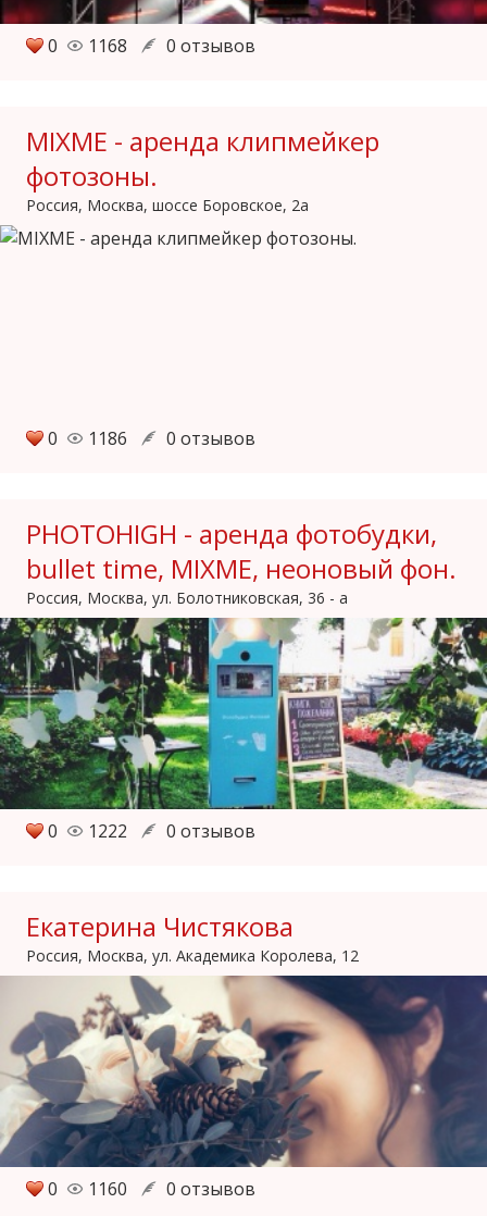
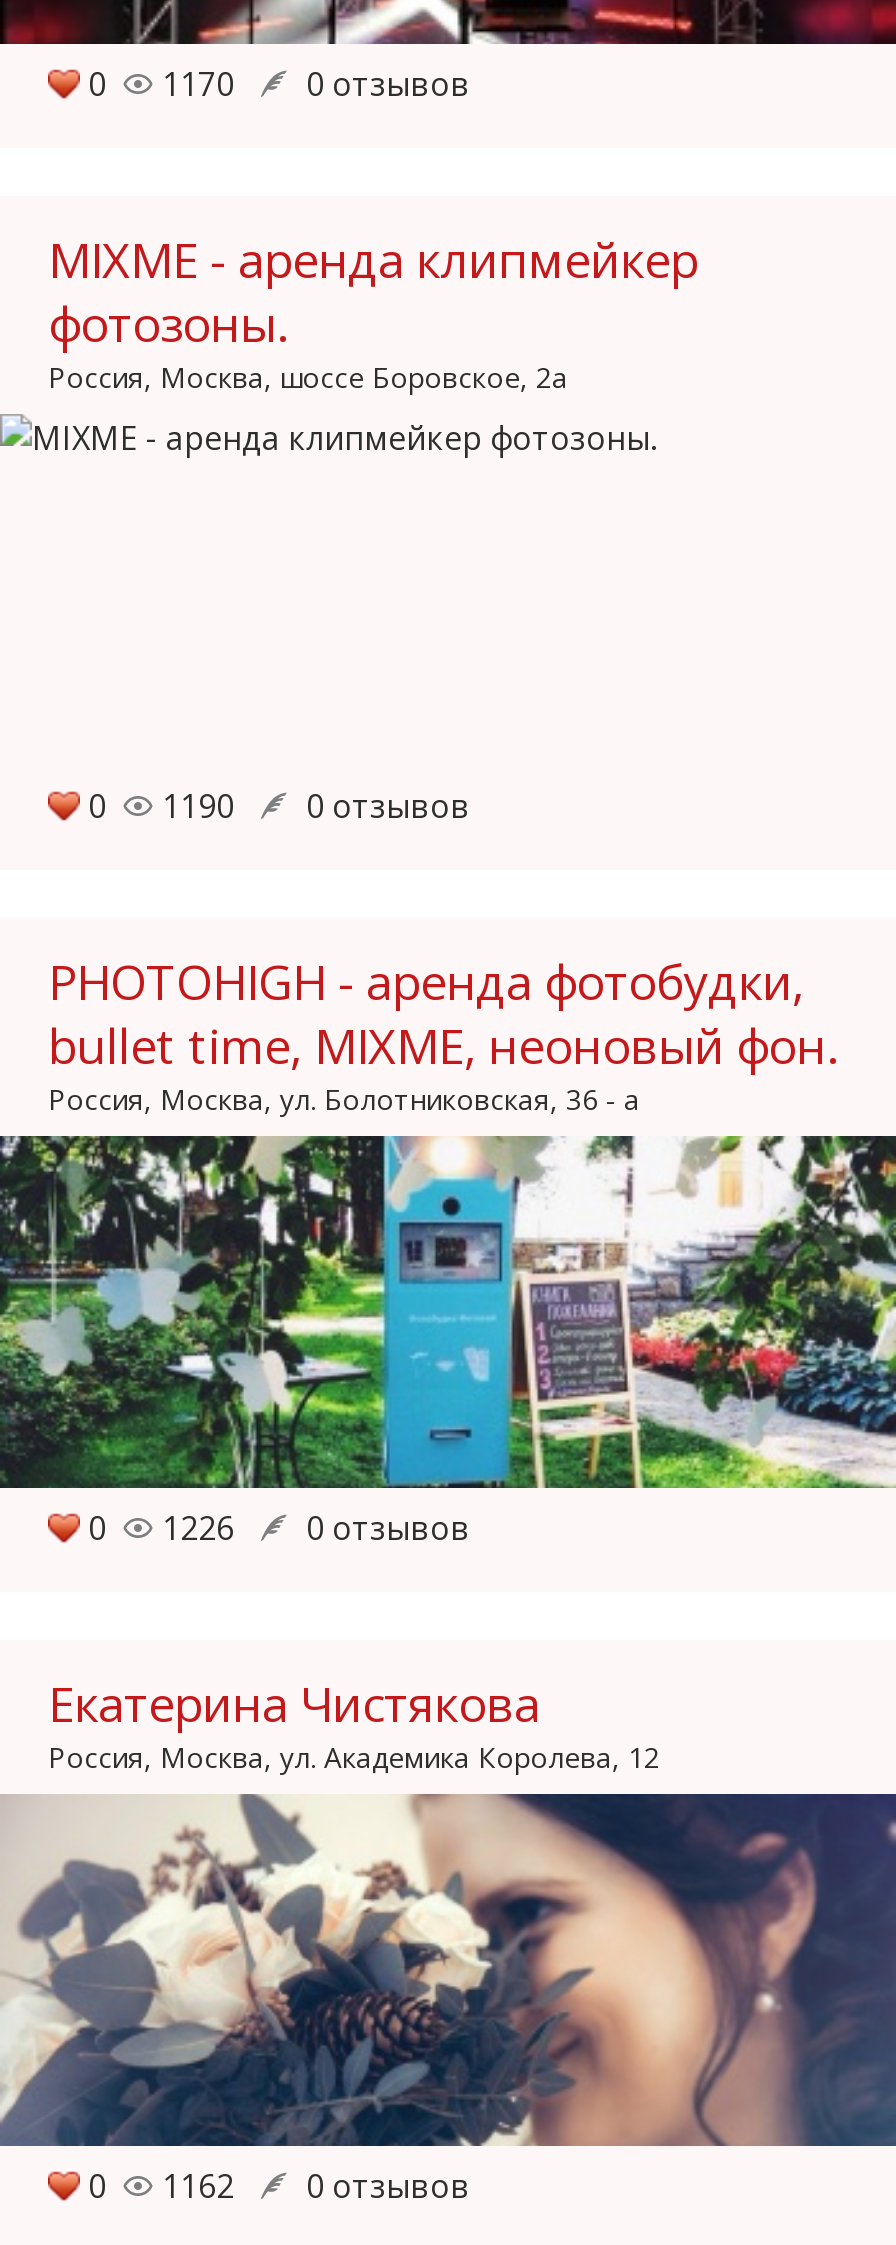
- 0 1168 0 отзывов
+ 0 1170 0 отзывов

- 0 1186 0 отзывов
+ 0 1190 0 отзывов

- 0 1222 0 отзывов
+ 0 1226 0 отзывов

- 0 1160 0 отзывов
+ 0 1162 0 отзывов
